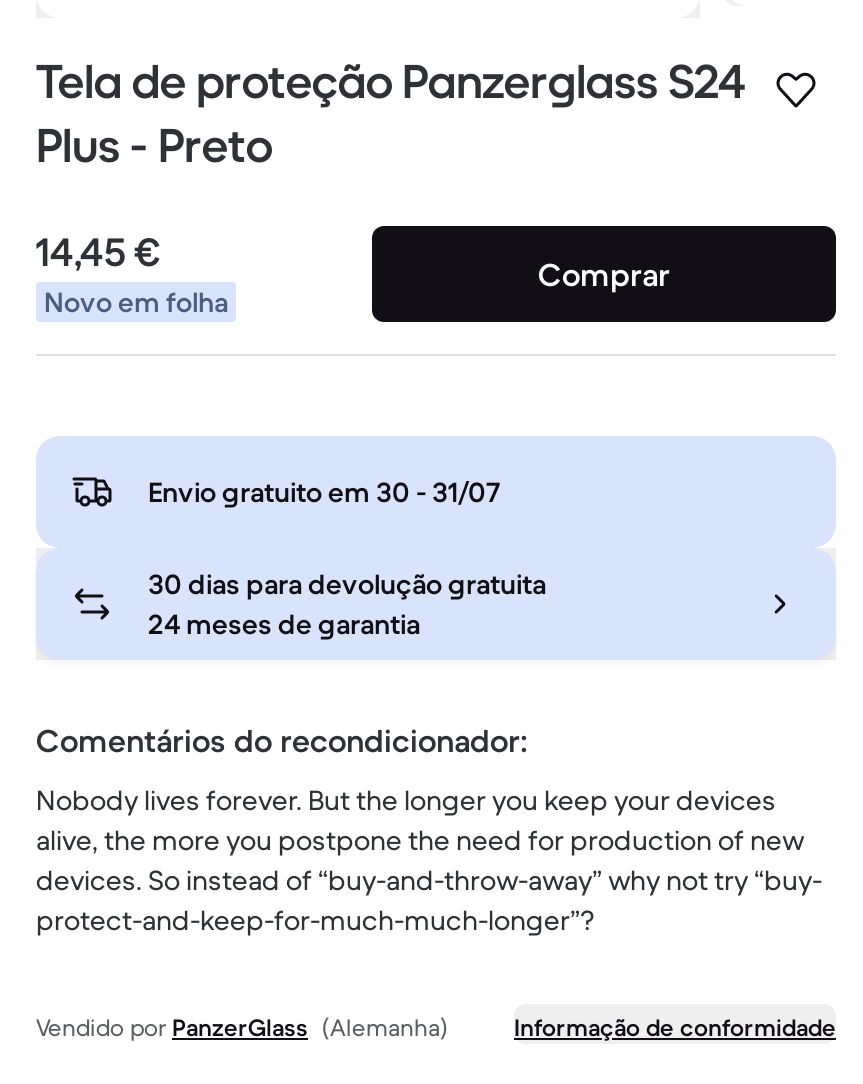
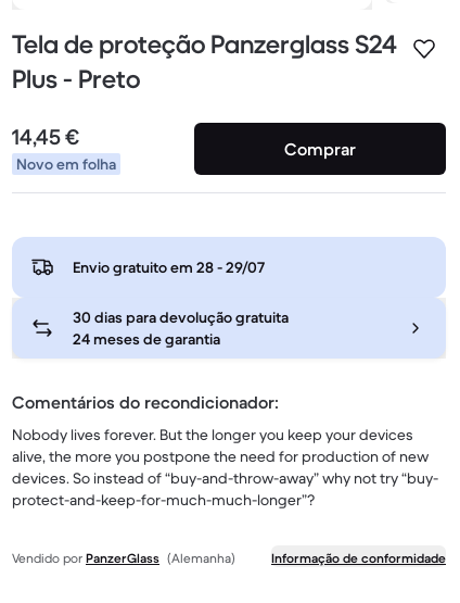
- Envio gratuito em 30 - 31/07
+ Envio gratuito em 28 - 29/07
